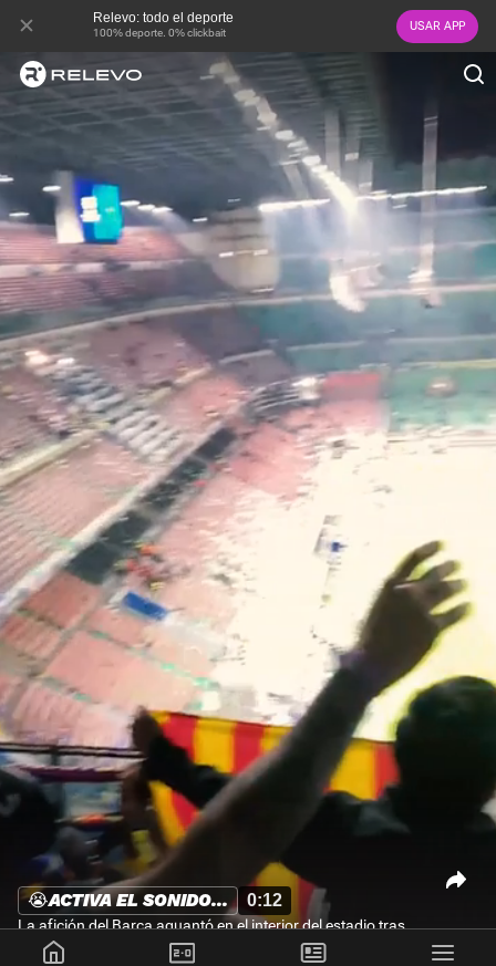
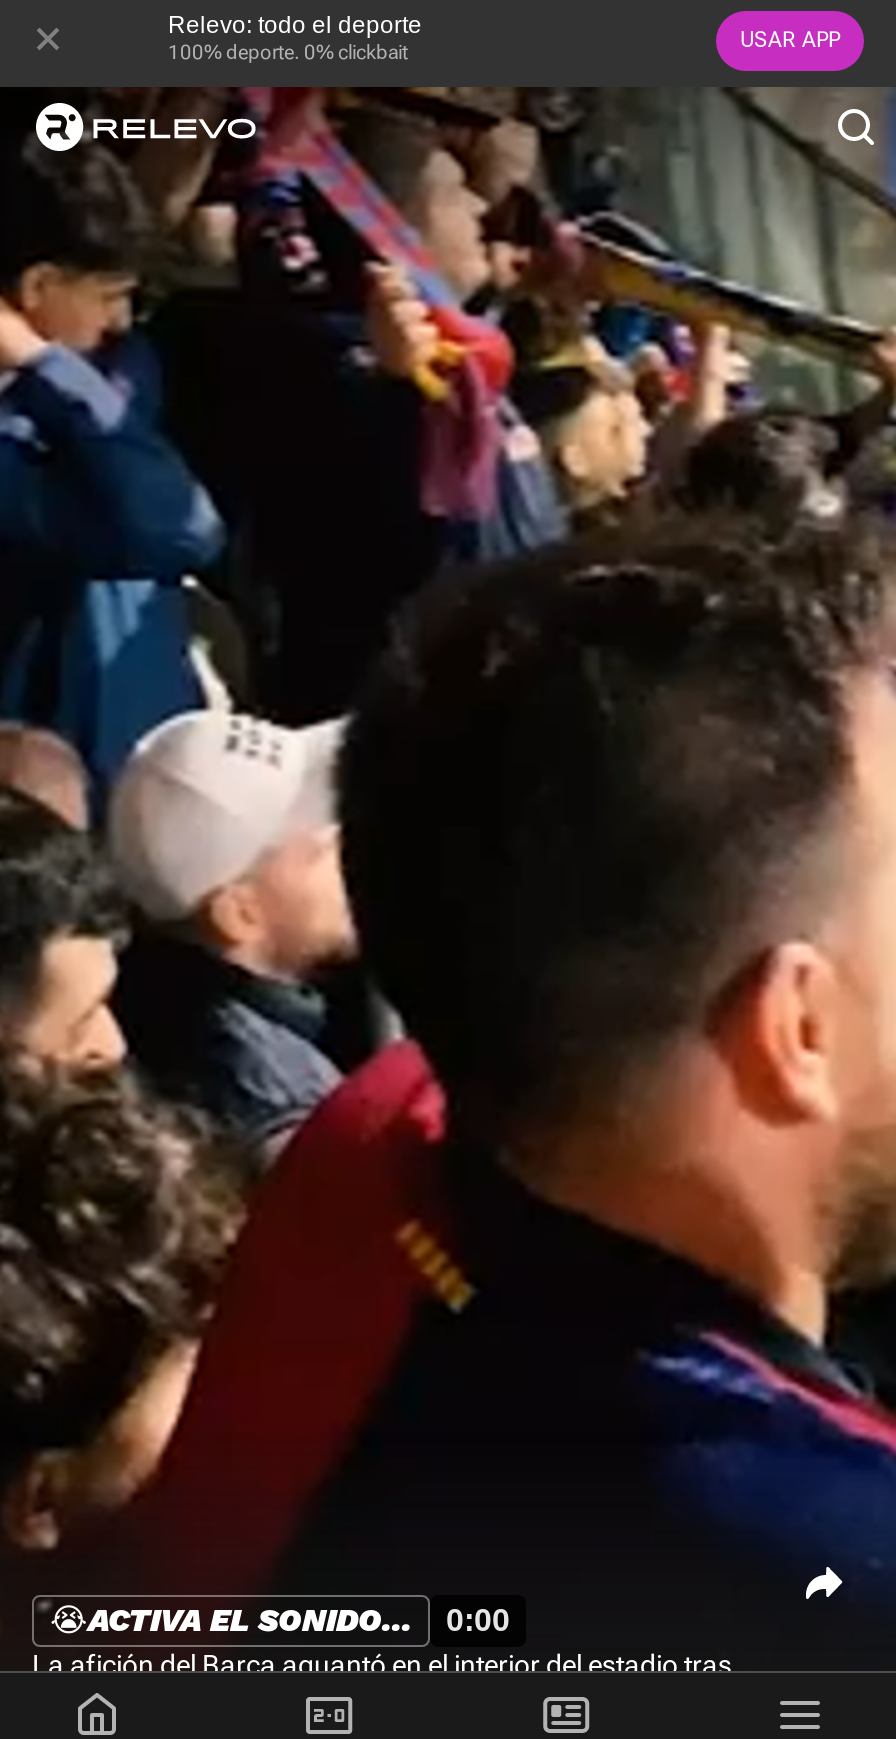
- [image]
- 0:12
+ [image]
+ 0:00
